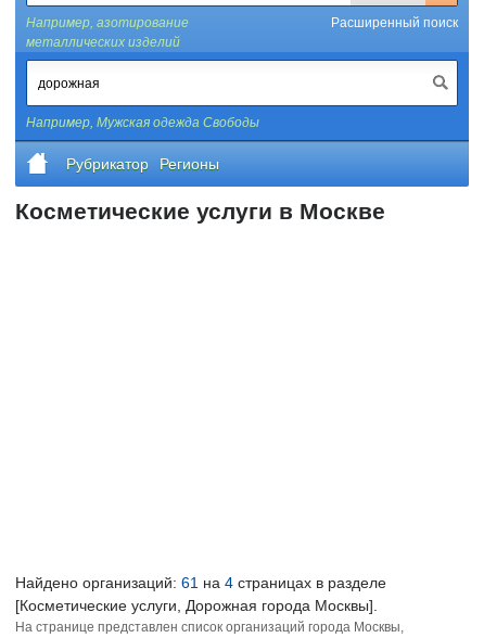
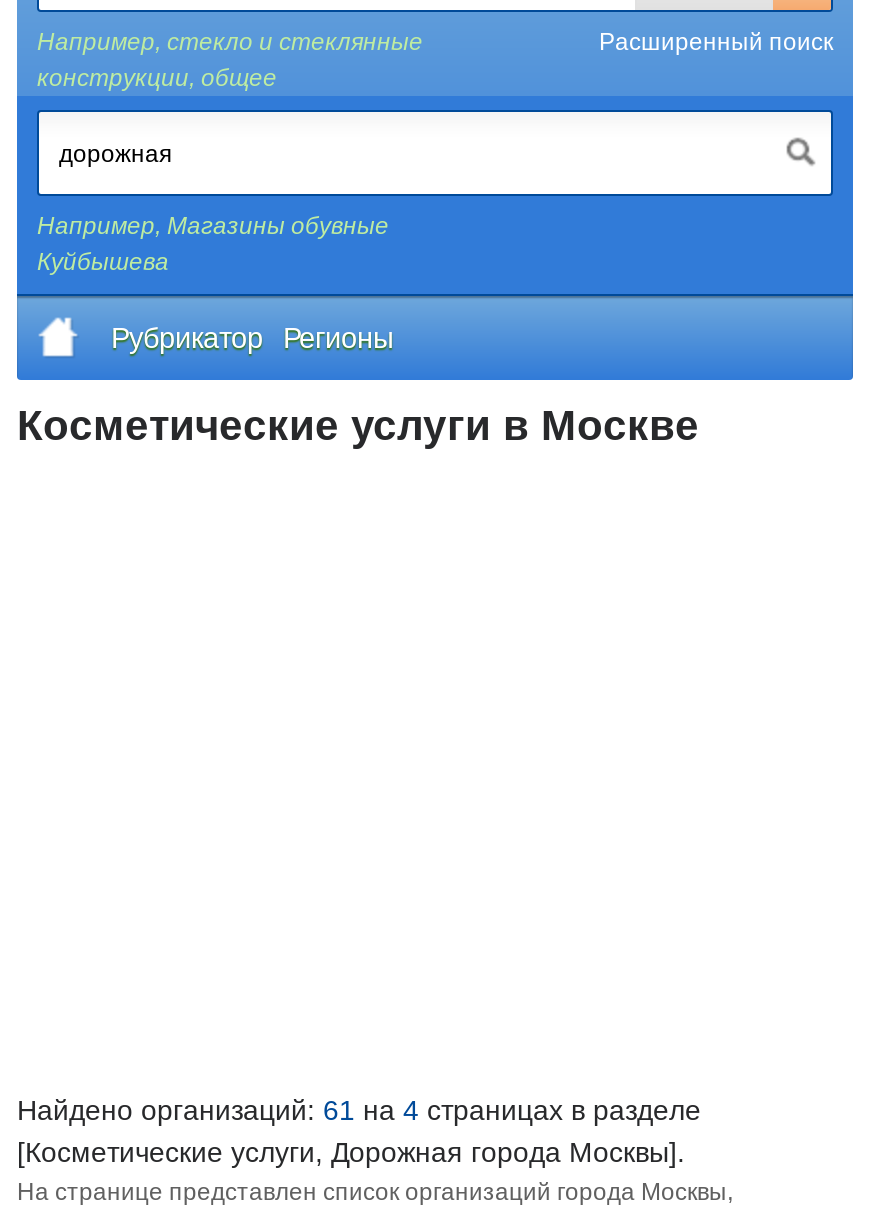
- Например, азотирование
- металлических изделий
+ Например, стекло и стеклянные
+ конструкции, общее

- Например, Мужская одежда Свободы
+ Например, Магазины обувные
+ Куйбышева
